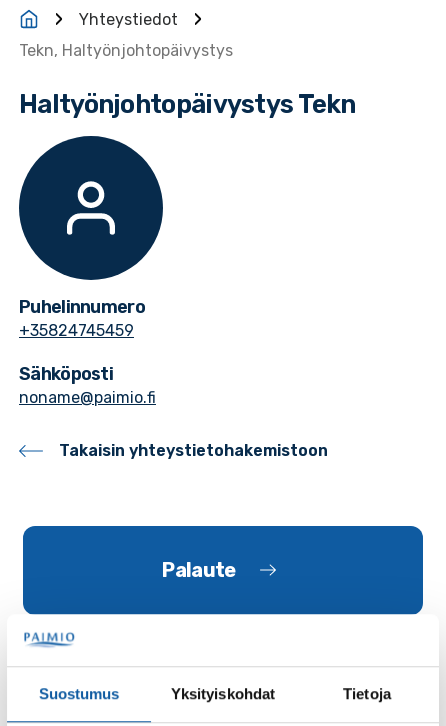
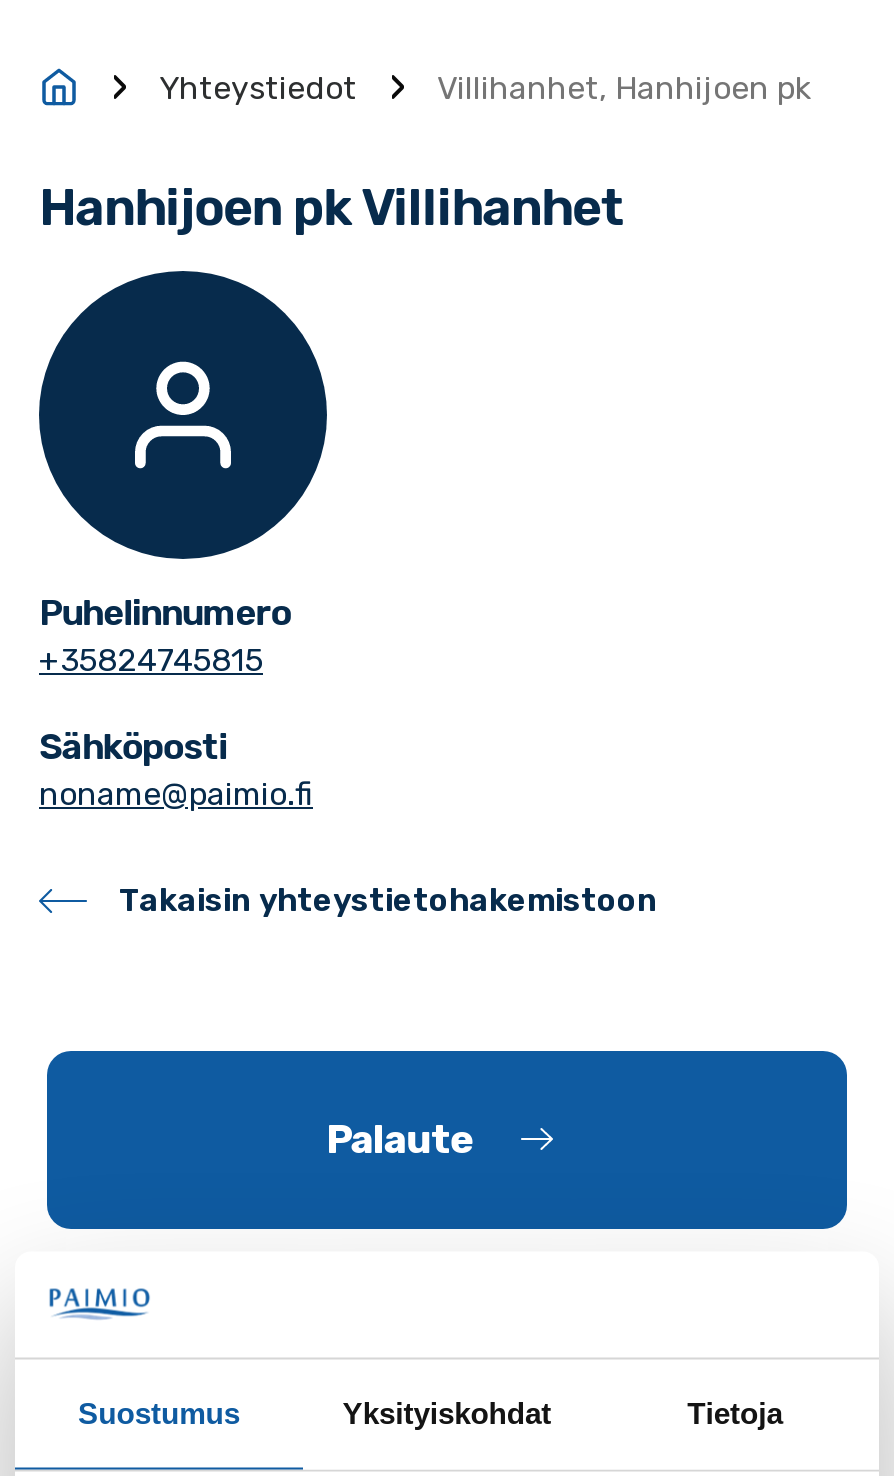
- Tekn, Haltyönjohtopäivystys
+ Villihanhet, Hanhijoen pk

- Haltyönjohtopäivystys Tekn
+ Hanhijoen pk Villihanhet

- +35824745459
+ +35824745815
